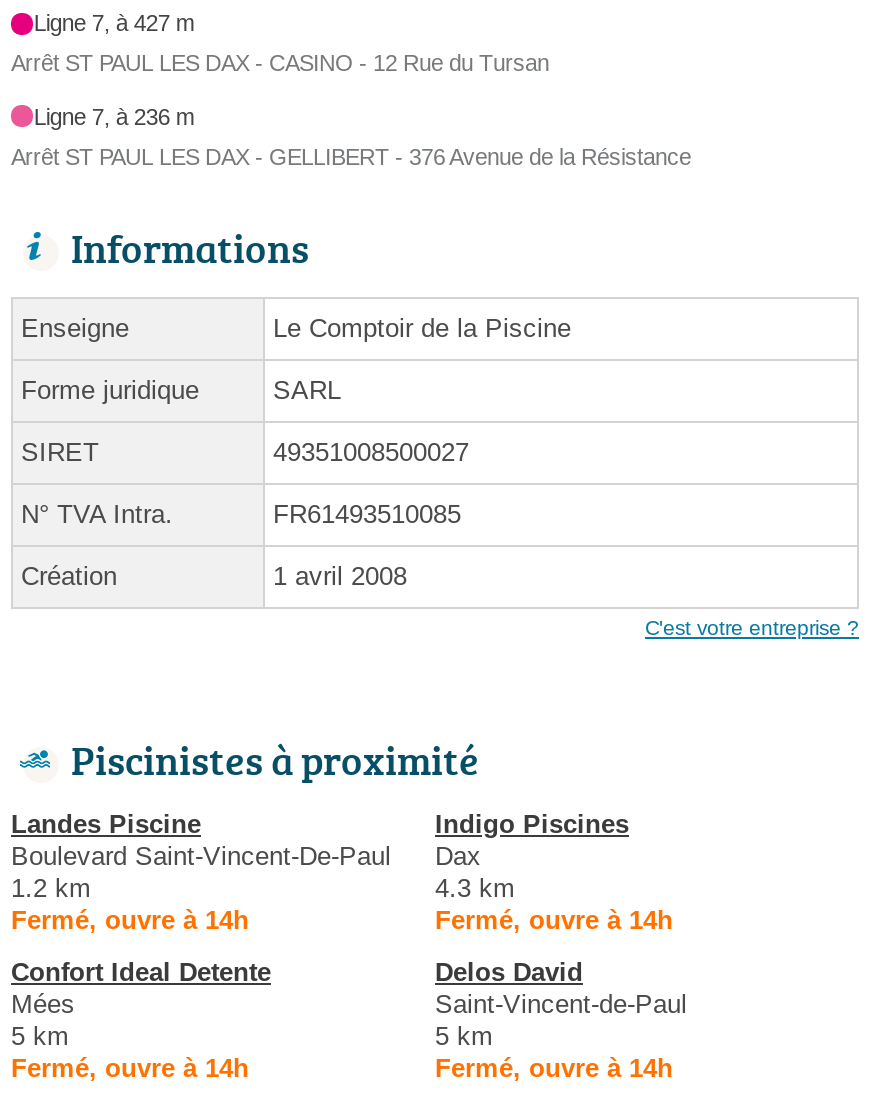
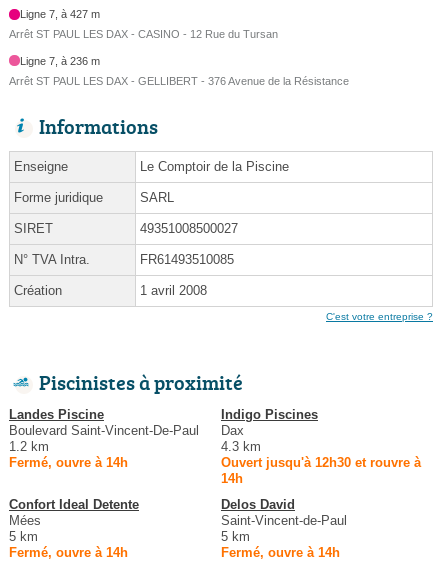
- Fermé, ouvre à 14h
+ Ouvert jusqu'à 12h30 et rouvre à
+ 14h
